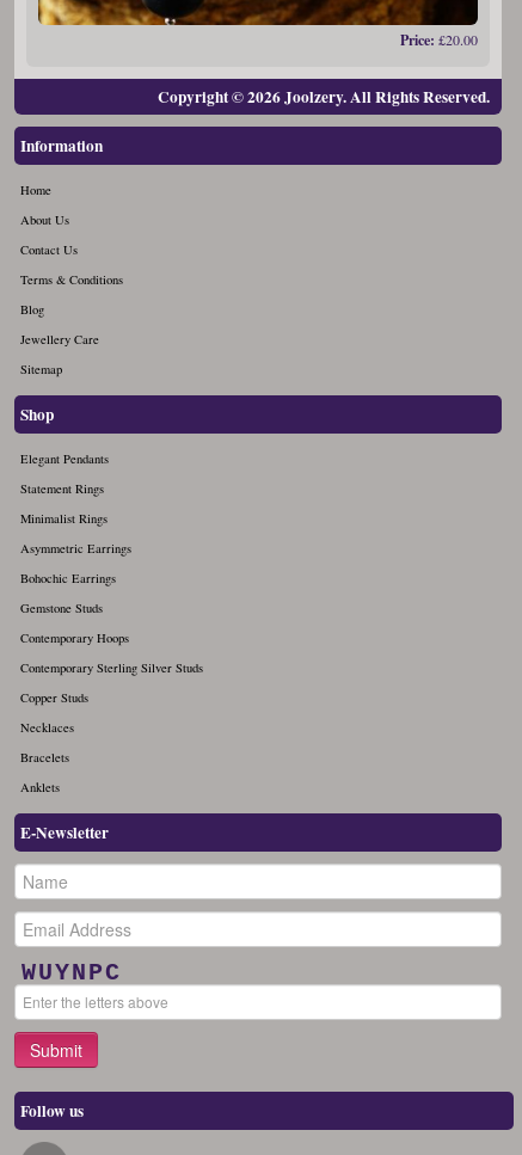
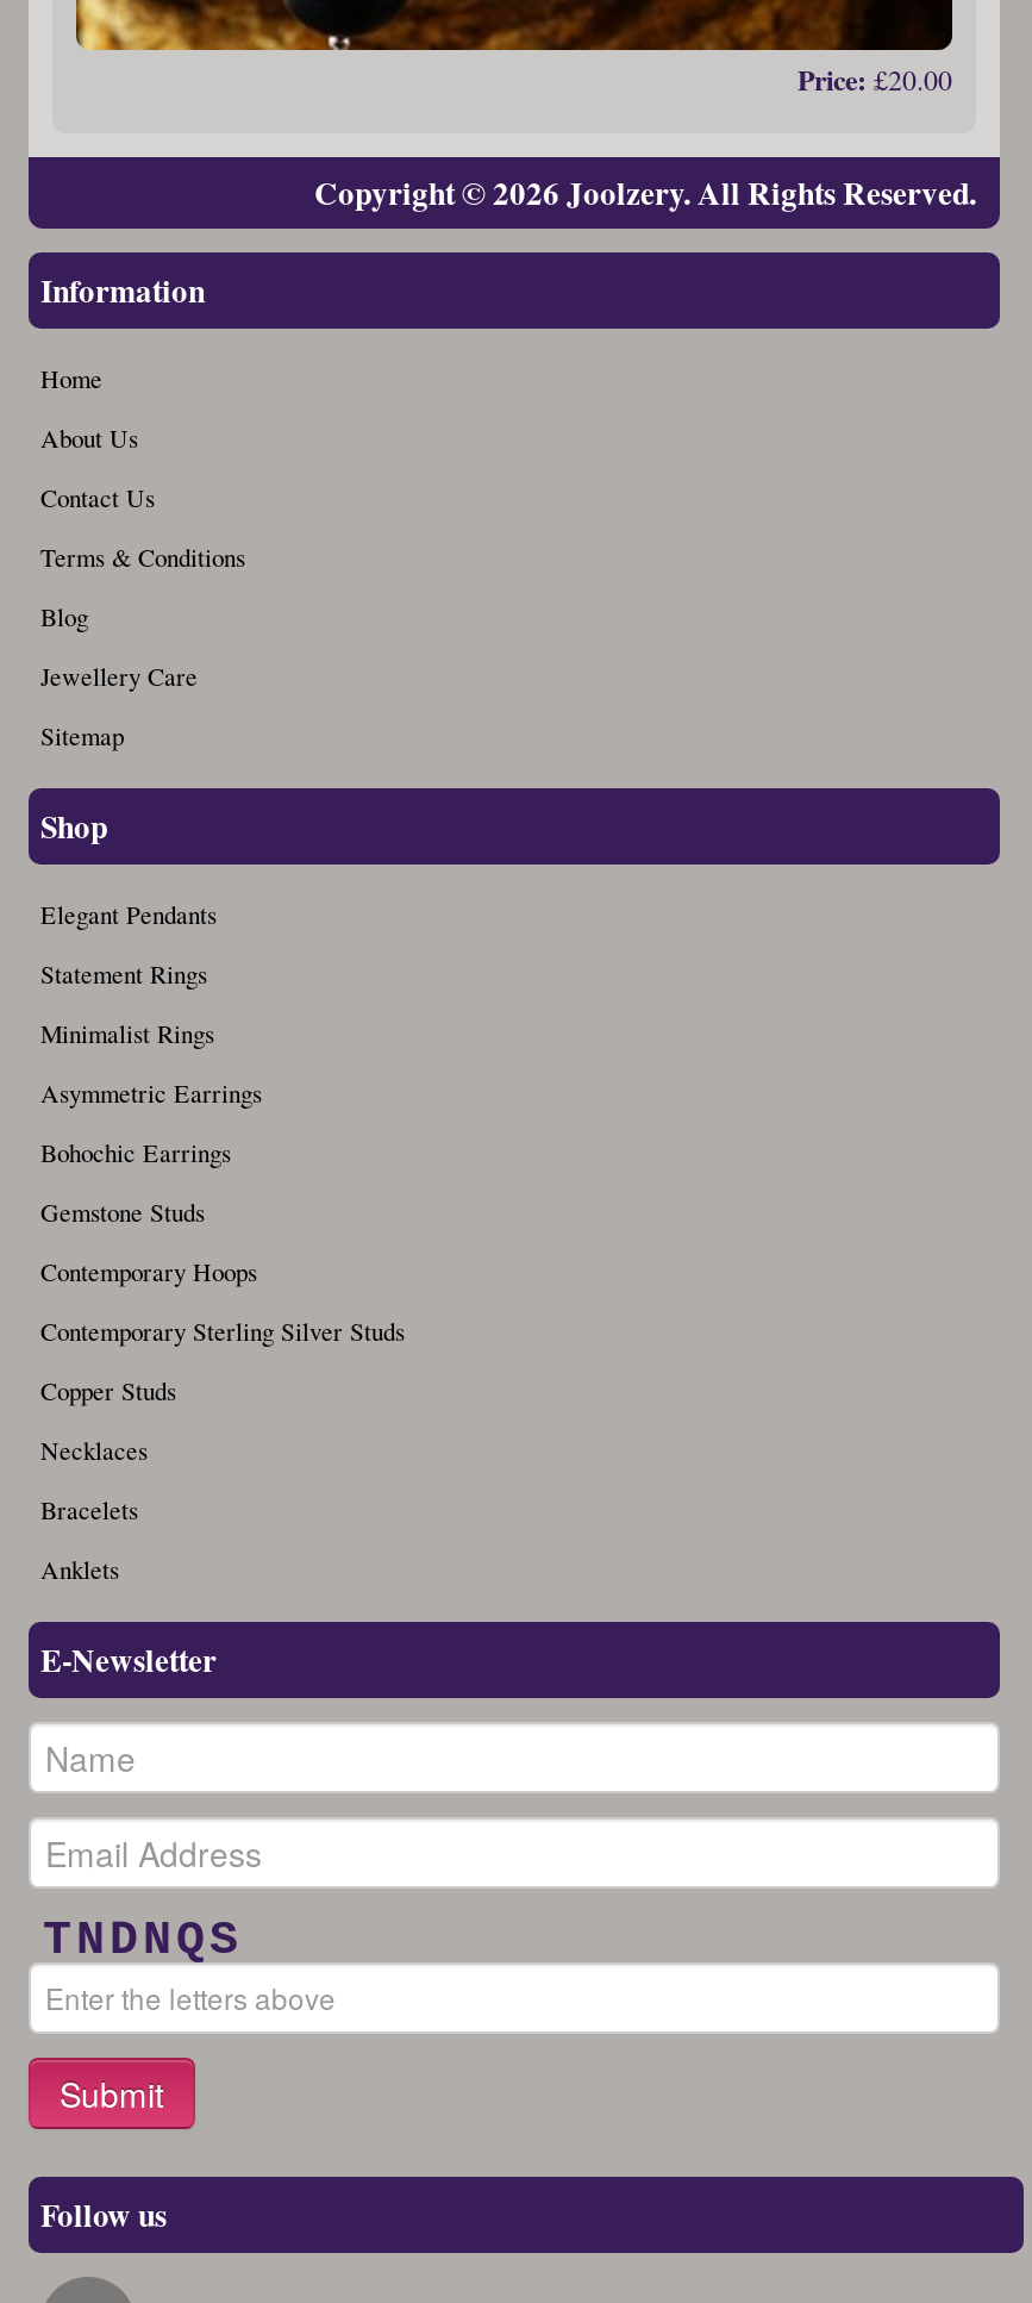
- WUYNPC
+ TNDNQS
